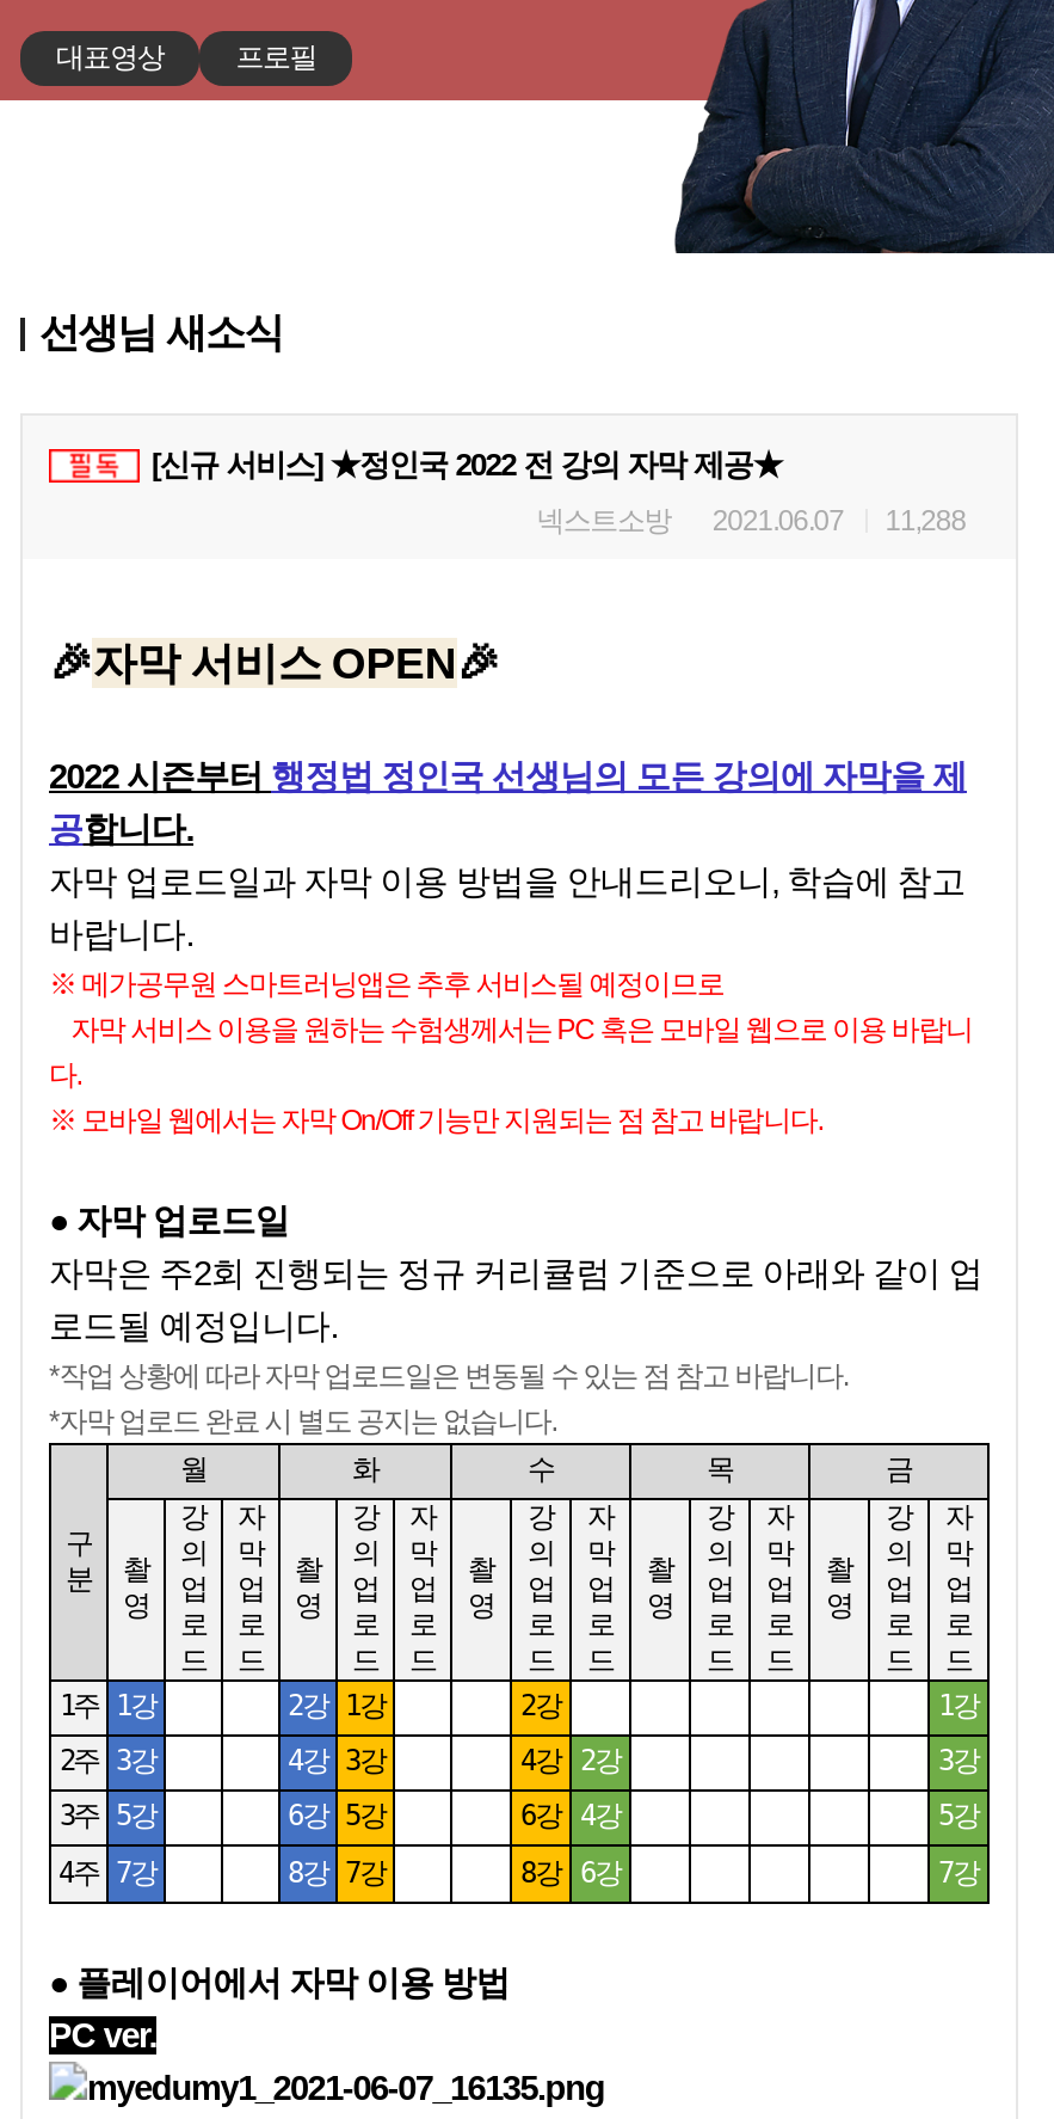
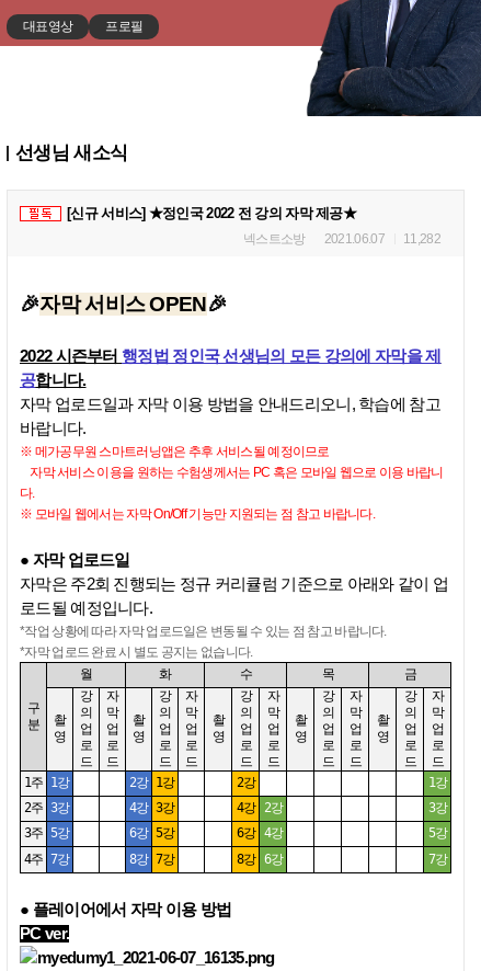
- 넥스트소방 2021.06.07 11,288
+ 넥스트소방 2021.06.07 11,282
